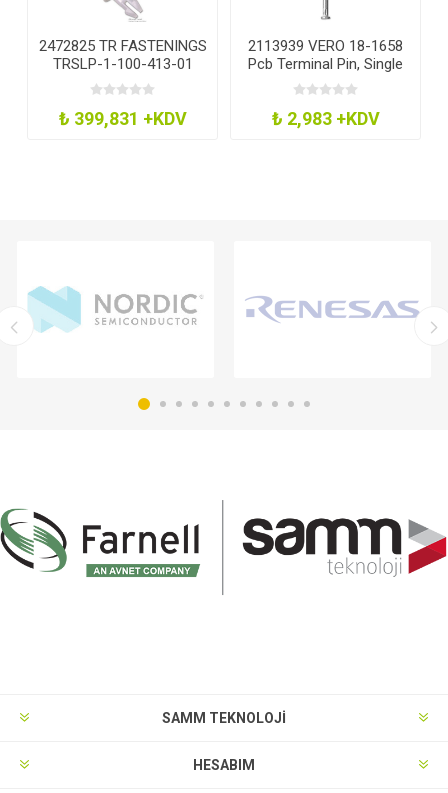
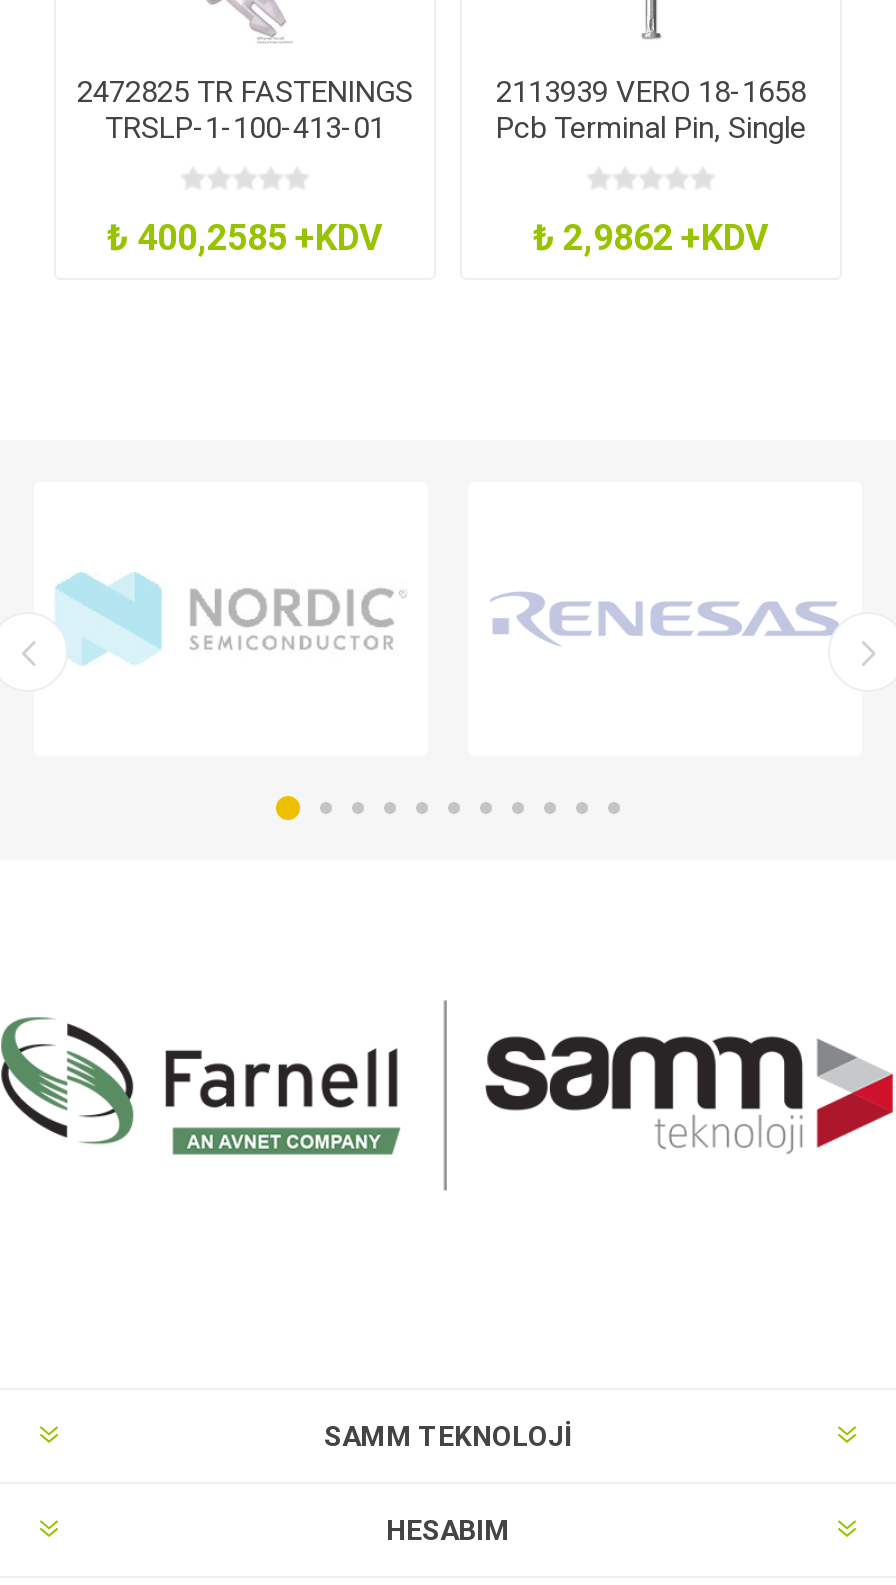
- ₺ 399,831 +KDV
+ ₺ 400,2585 +KDV

- ₺ 2,983 +KDV
+ ₺ 2,9862 +KDV
